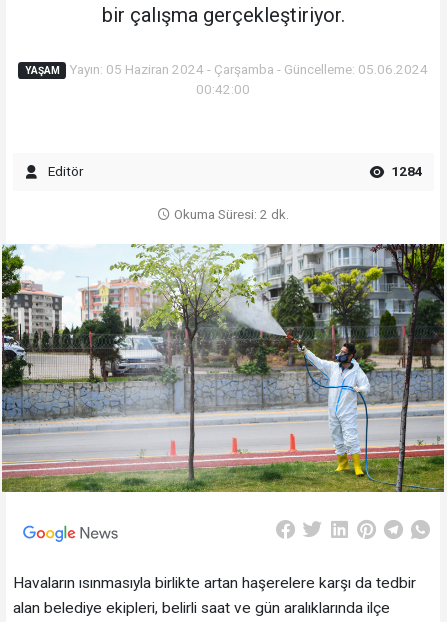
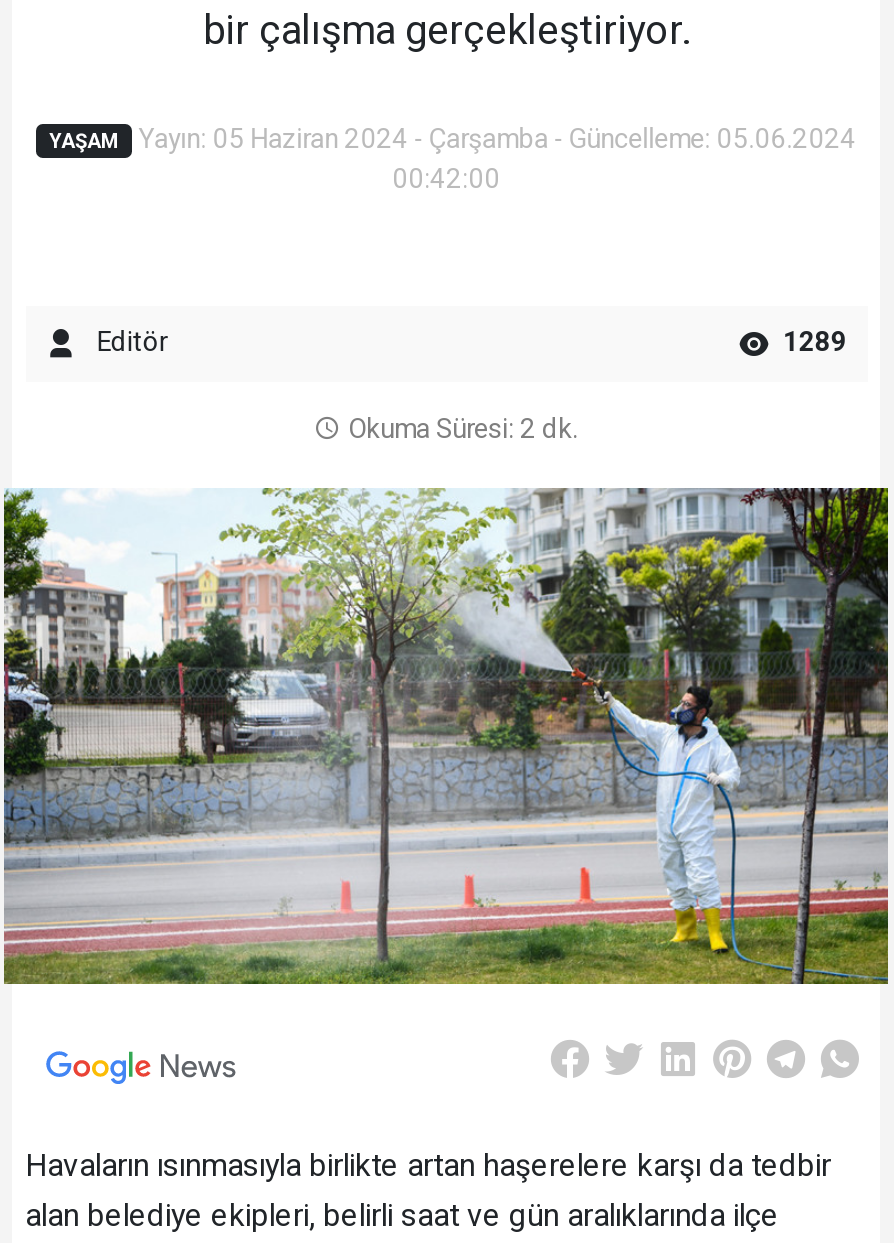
- 1284
+ 1289
